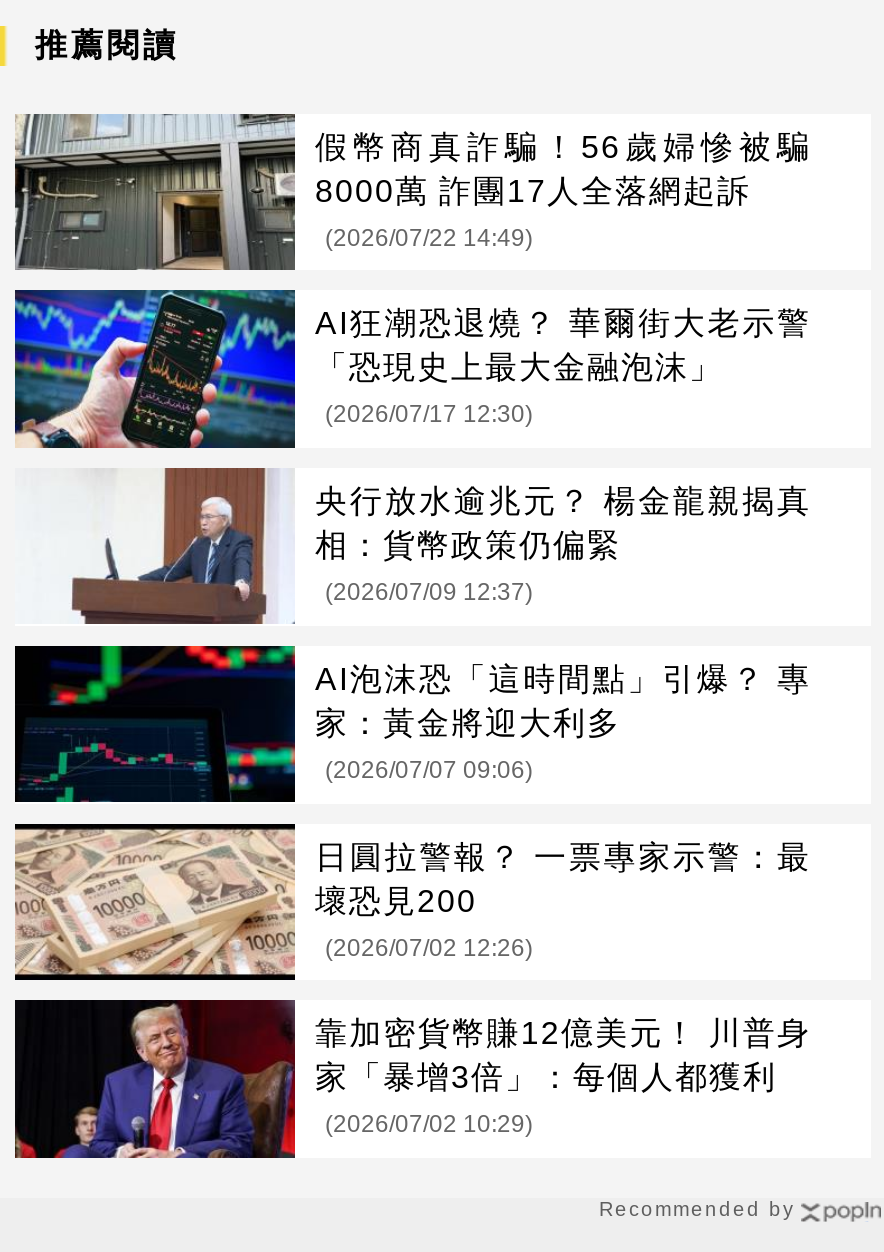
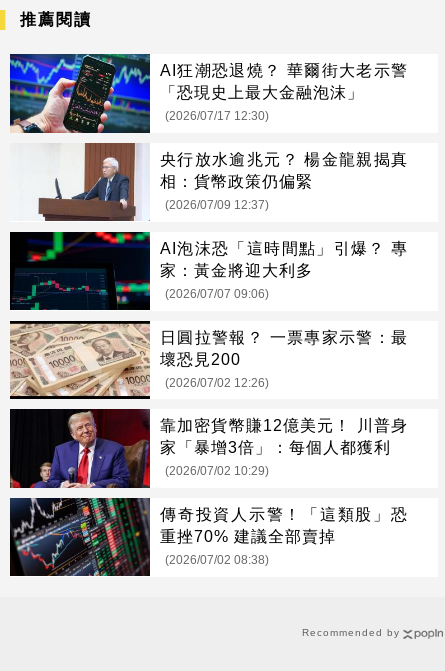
- [image]
- 假幣商真詐騙！56歲婦慘被騙
- 8000萬 詐團17人全落網起訴
- (2026/07/22 14:49)

moved up: [image] | AI狂潮恐退燒？ 華爾街大老示警 | 「恐現史上最大金融泡沫」 | ... | 家「暴增3倍」：每個人都獲利 | (2026/07/02 10:29)

+ [image]
+ 傳奇投資人示警！「這類股」恐
+ 重挫70% 建議全部賣掉
+ (2026/07/02 08:38)
